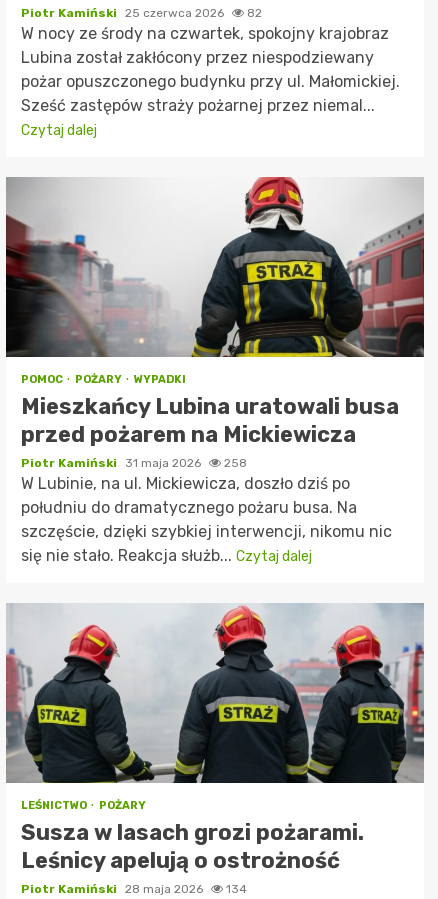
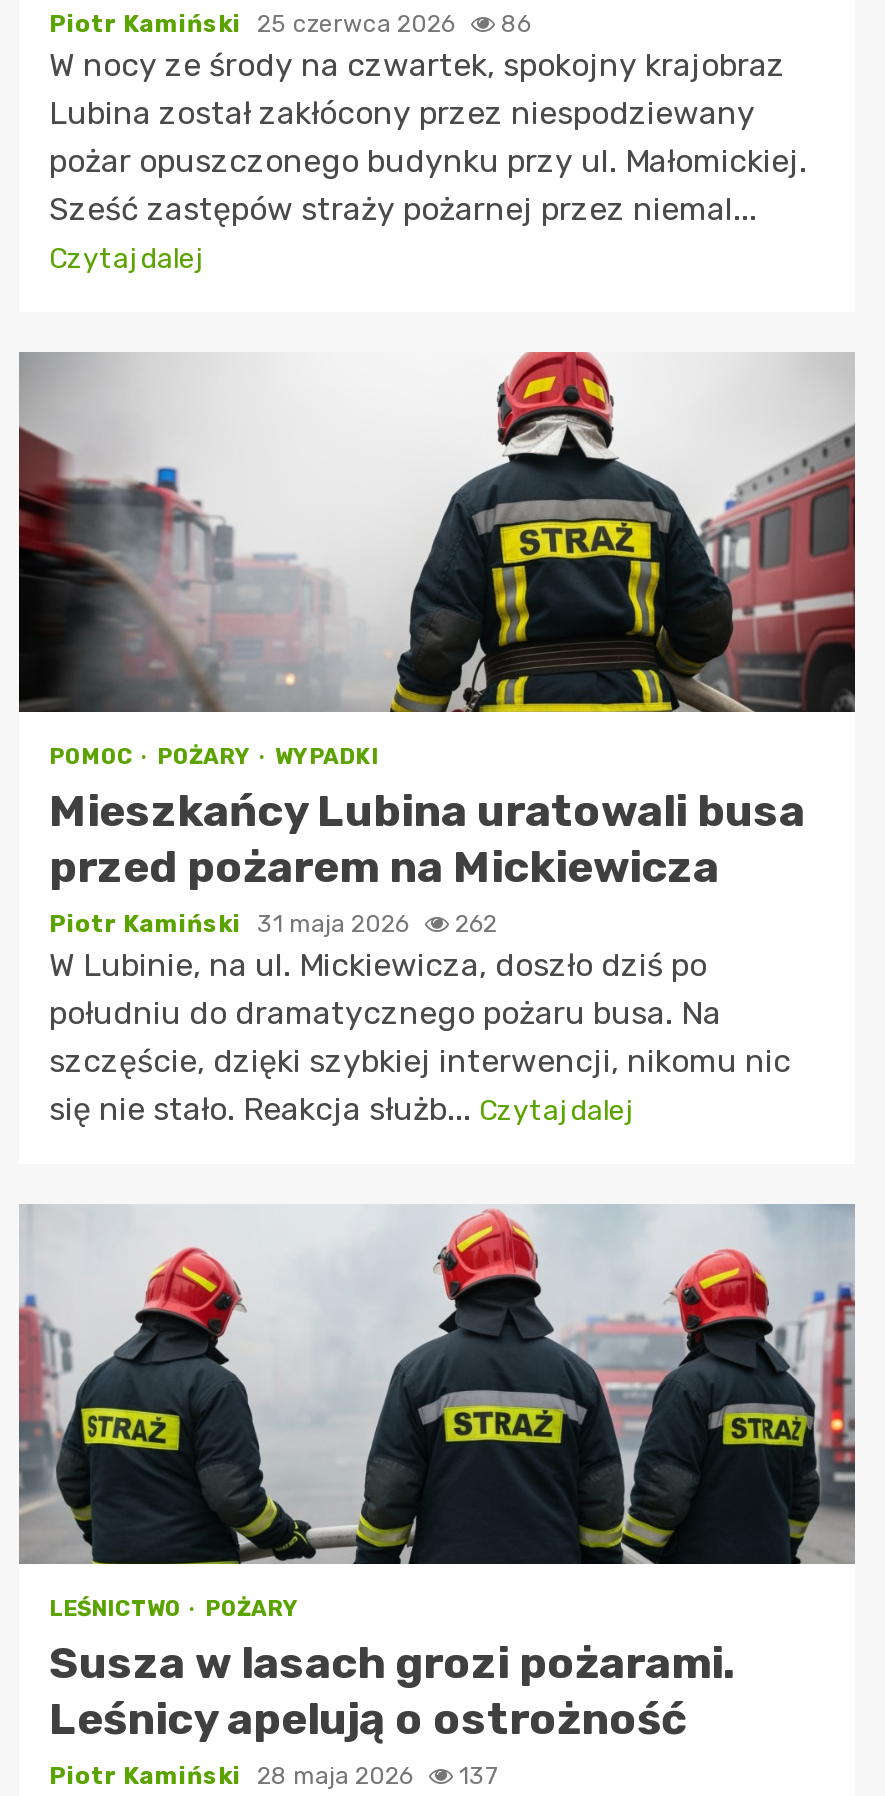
- Piotr Kamiński 25 czerwca 2026 82
+ Piotr Kamiński 25 czerwca 2026 86

- Piotr Kamiński 31 maja 2026 258
+ Piotr Kamiński 31 maja 2026 262

- Piotr Kamiński 28 maja 2026 134
+ Piotr Kamiński 28 maja 2026 137
